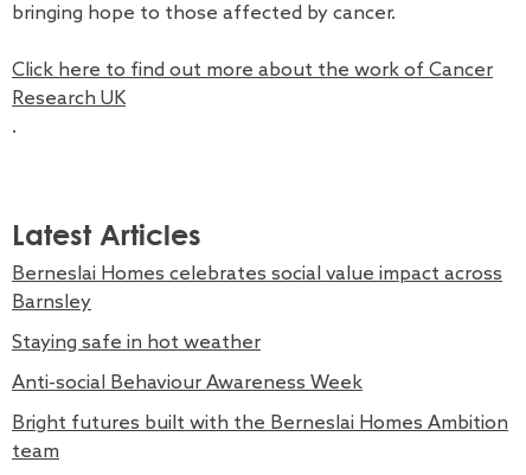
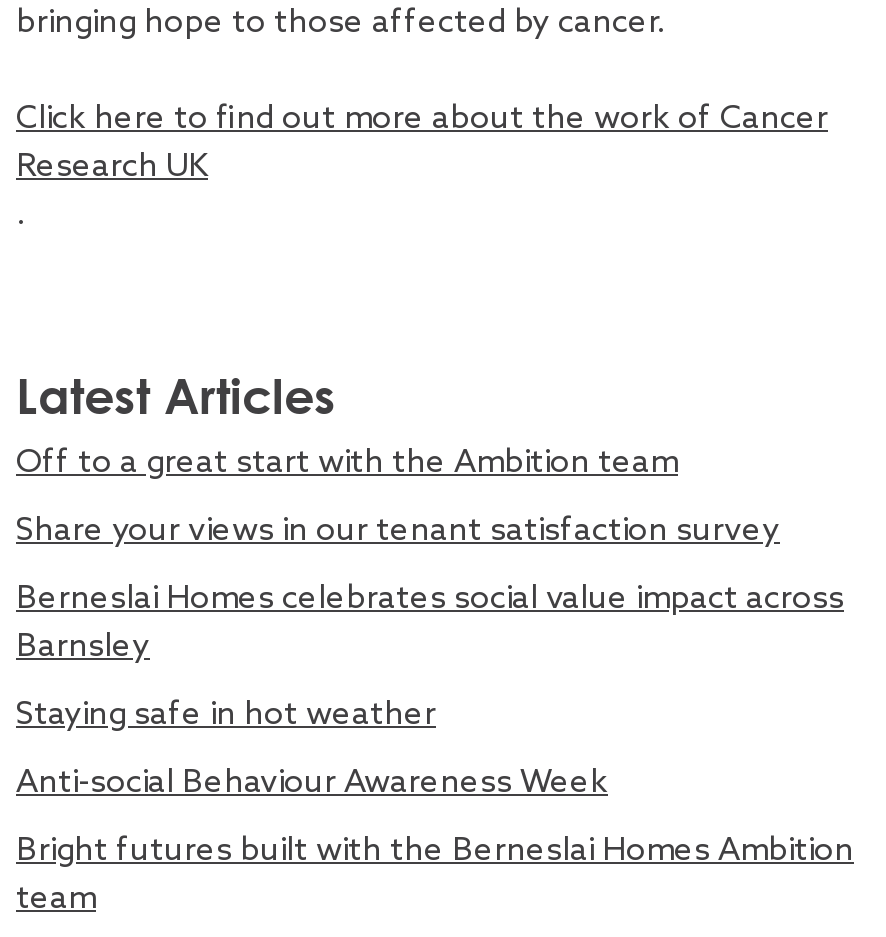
+ Off to a great start with the Ambition team
+ Share your views in our tenant satisfaction survey
